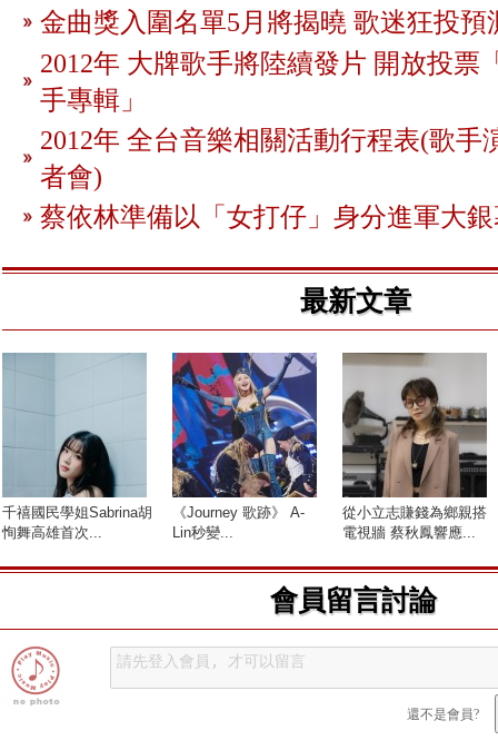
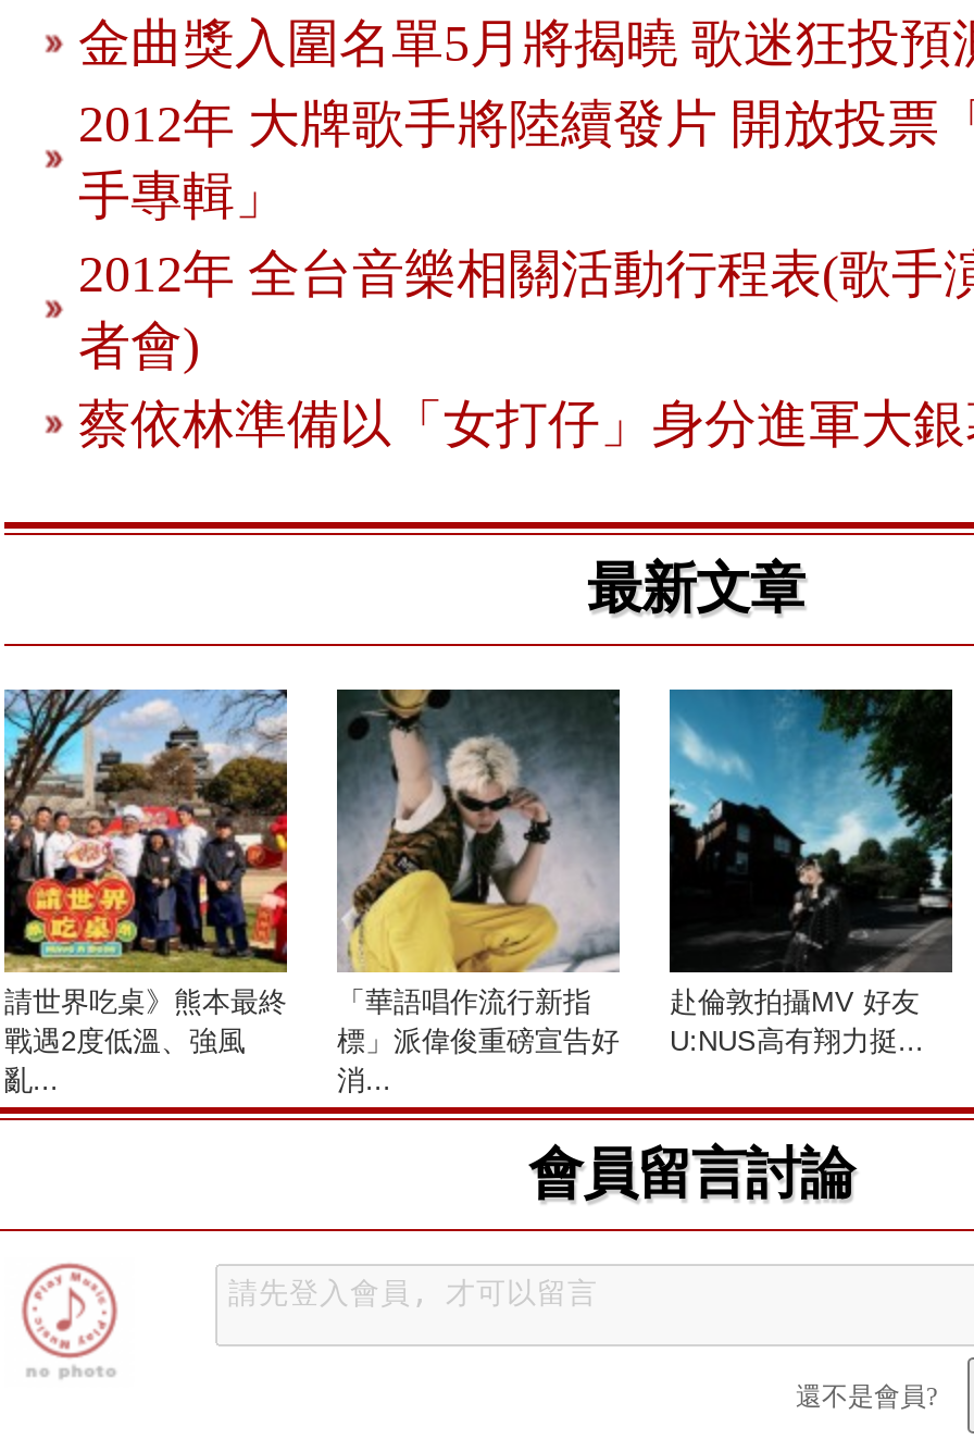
- [image]
- 千禧國民學姐Sabrina胡
- 恂舞高雄首次...
+ [image]
+ 請世界吃桌》熊本最終
+ 戰遇2度低溫、強風
+ 亂...

- [image]
- 《Journey 歌跡》 A-
- Lin秒變...
+ [image]
+ 「華語唱作流行新指
+ 標」派偉俊重磅宣告好
+ 消...

- [image]
- 從小立志賺錢為鄉親搭
- 電視牆 蔡秋鳳響應...
+ [image]
+ 赴倫敦拍攝MV 好友
+ U:NUS高有翔力挺...
